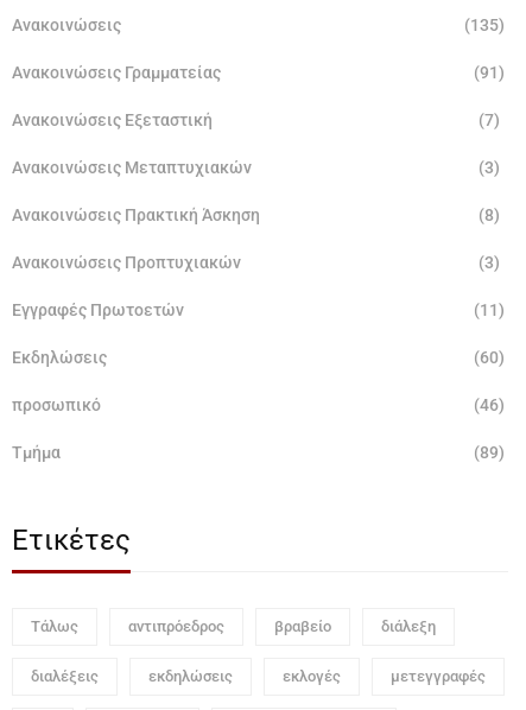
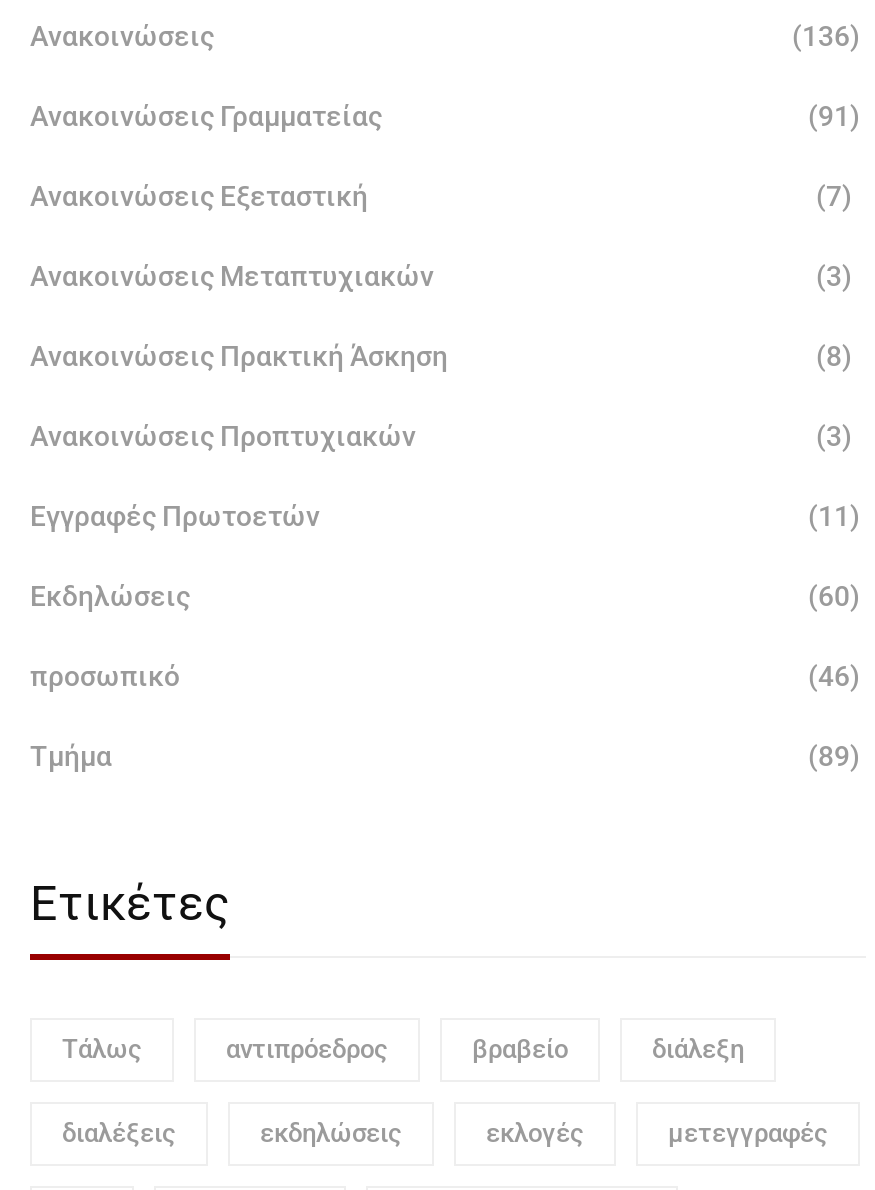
- (135)
+ (136)
